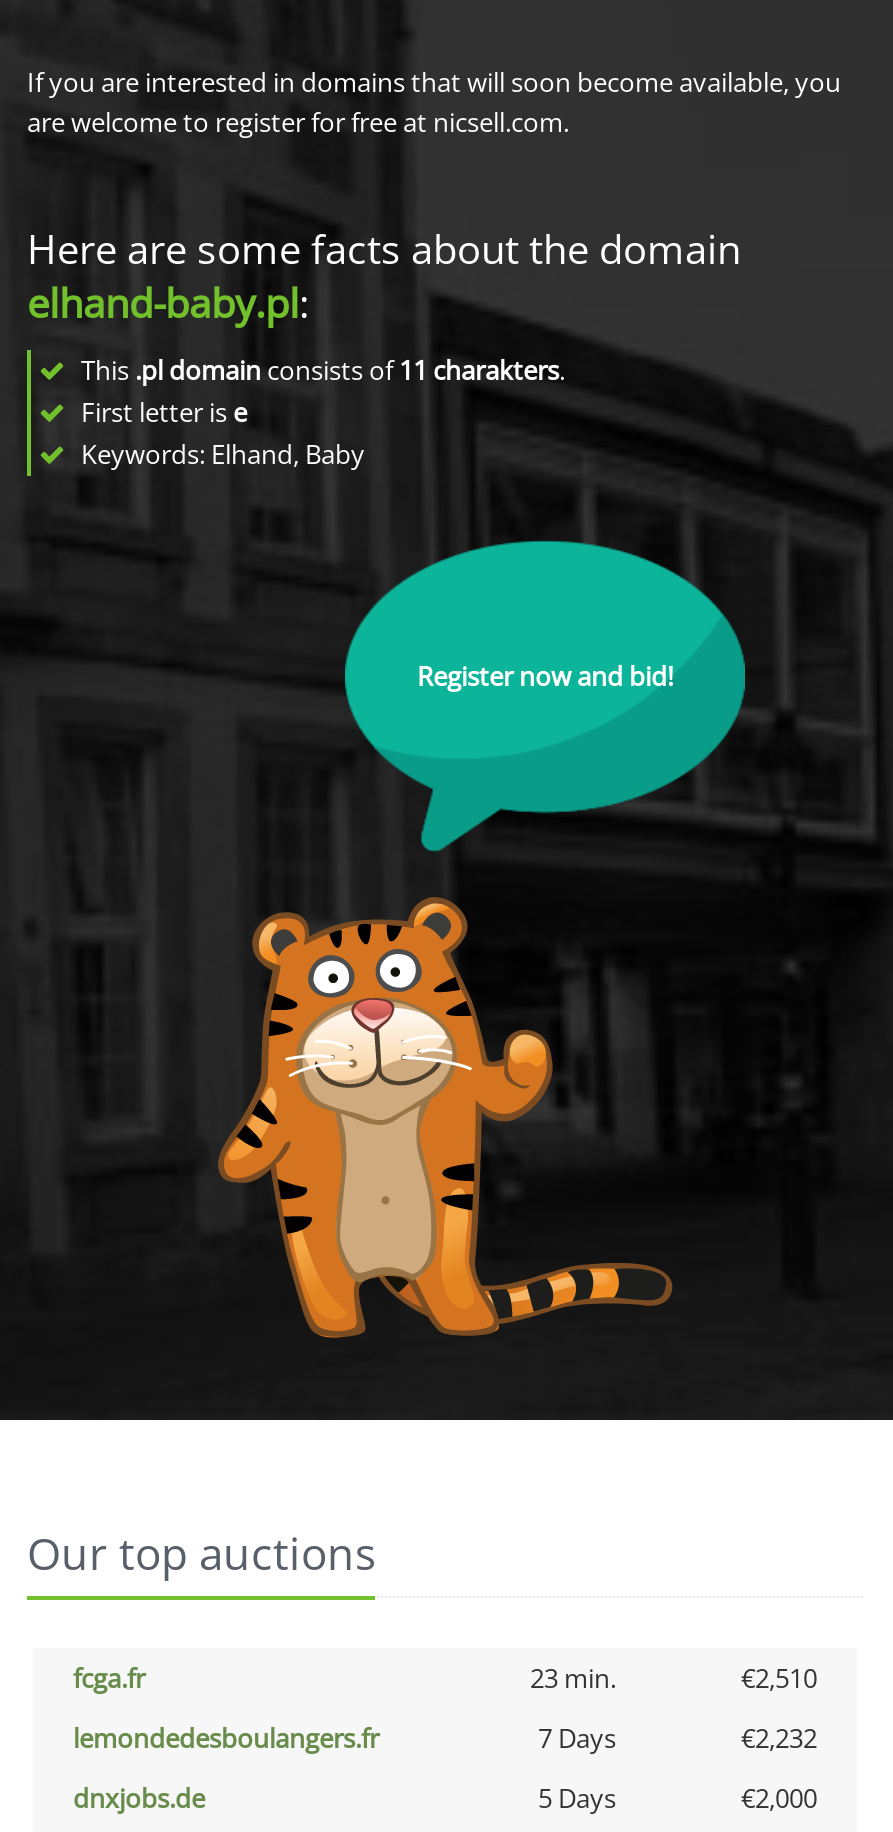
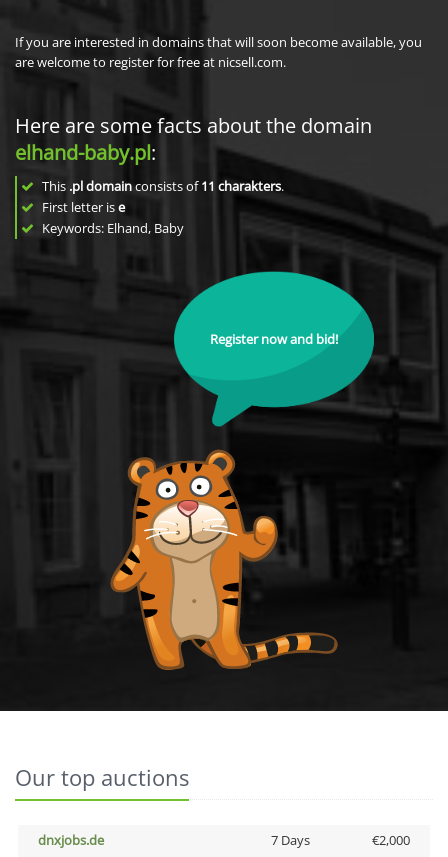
- fcga.fr
- 23 min.
- €2,510
- lemondedesboulangers.fr
- 7 Days
- €2,232

- 5 Days
+ 7 Days
